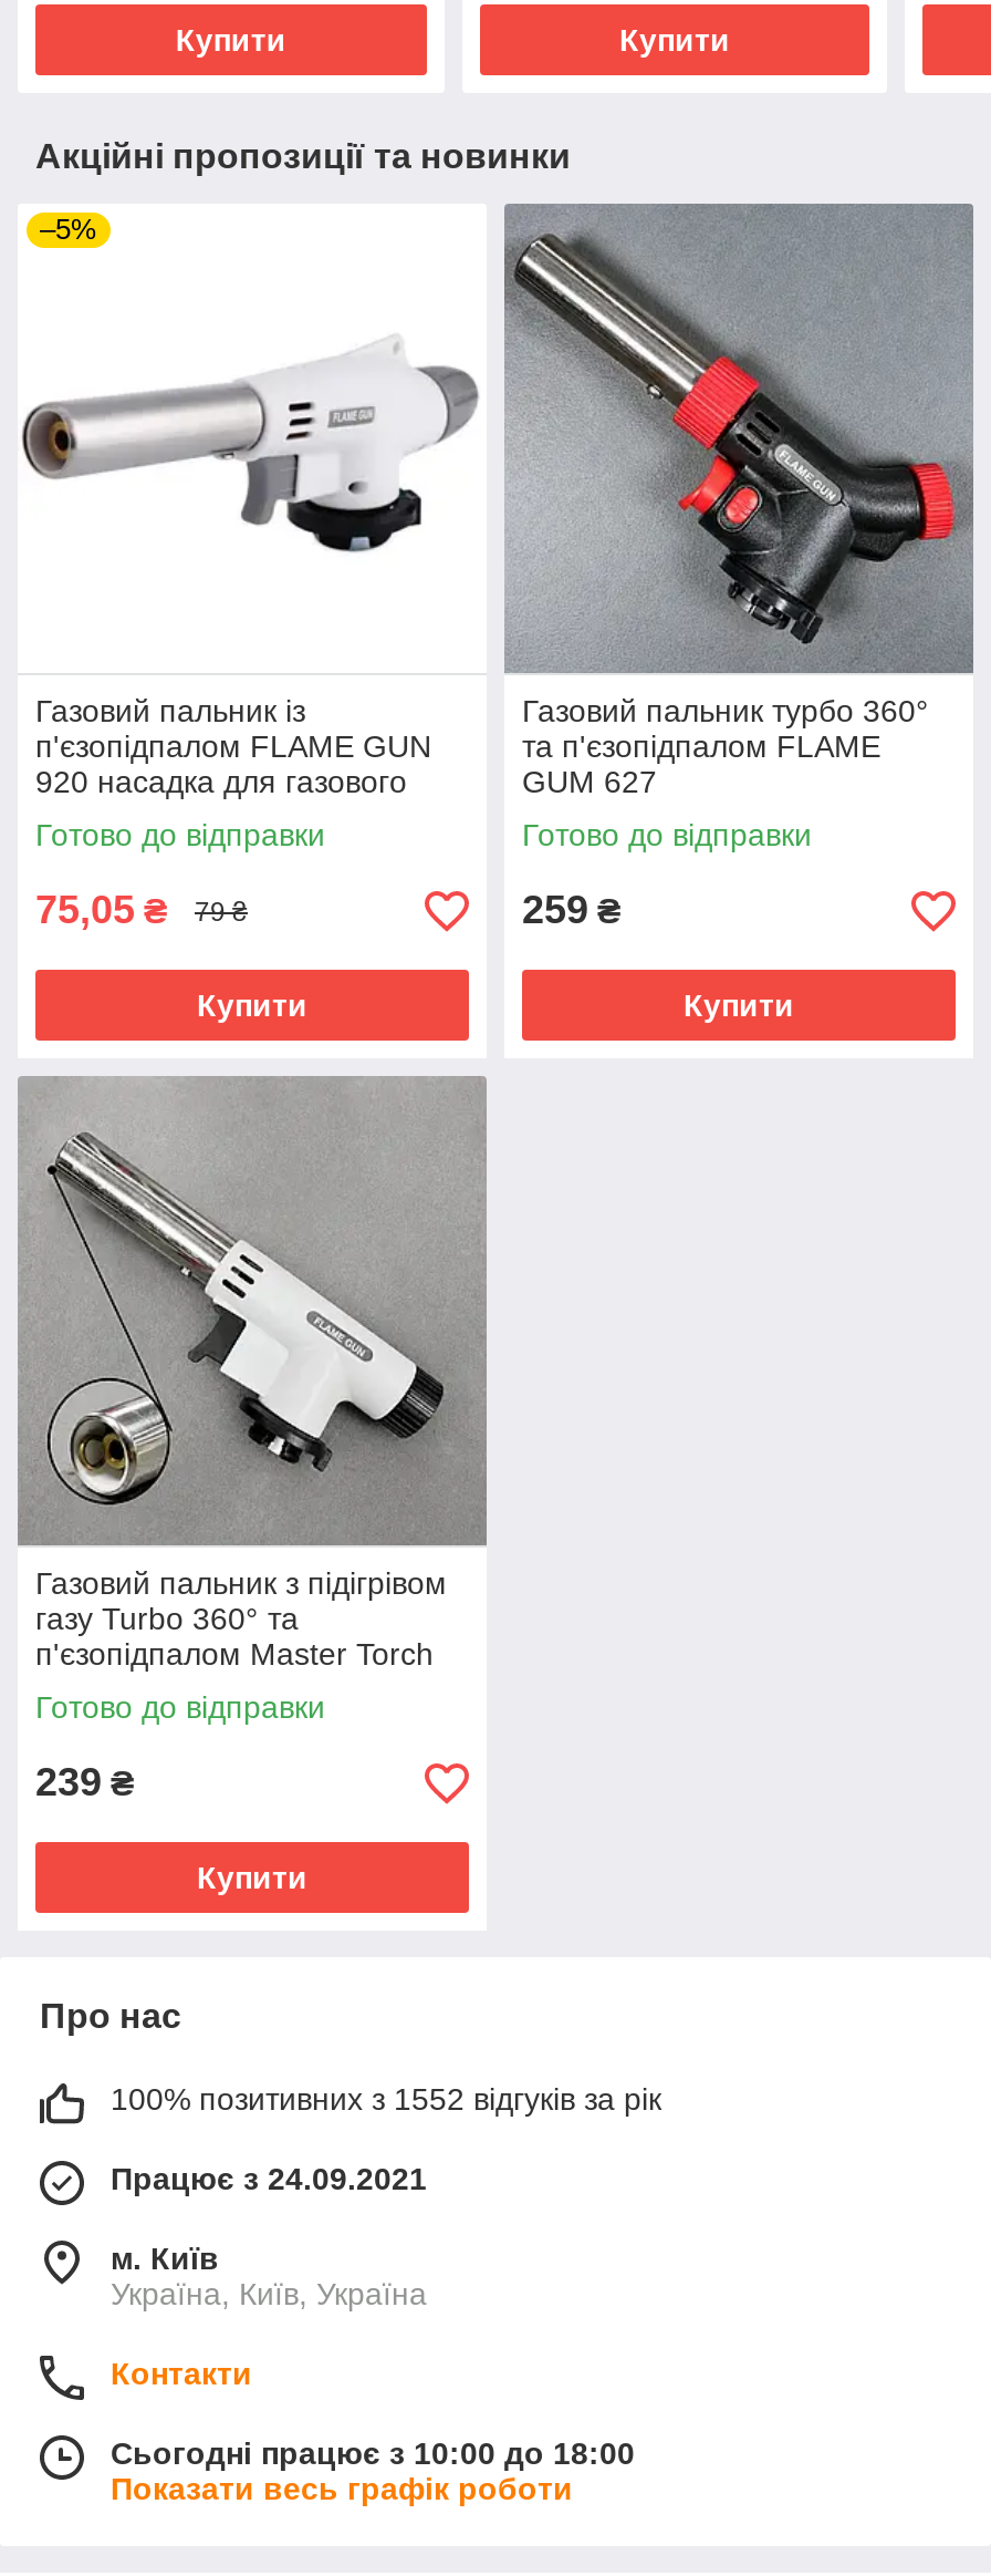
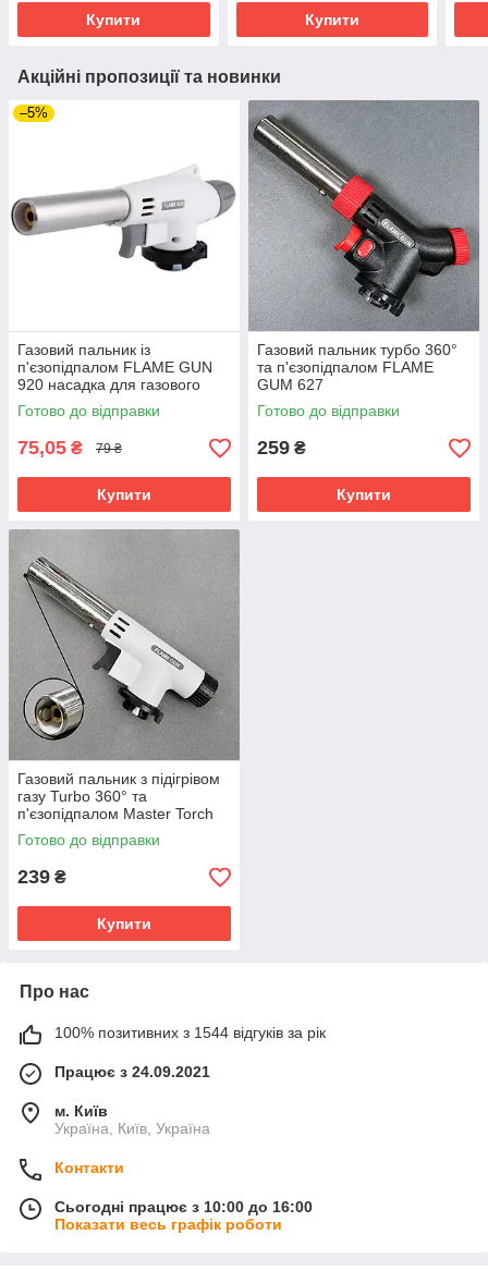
- 100% позитивних з 1552 відгуків за рік
+ 100% позитивних з 1544 відгуків за рік

- Сьогодні працює з 10:00 до 18:00
+ Сьогодні працює з 10:00 до 16:00
